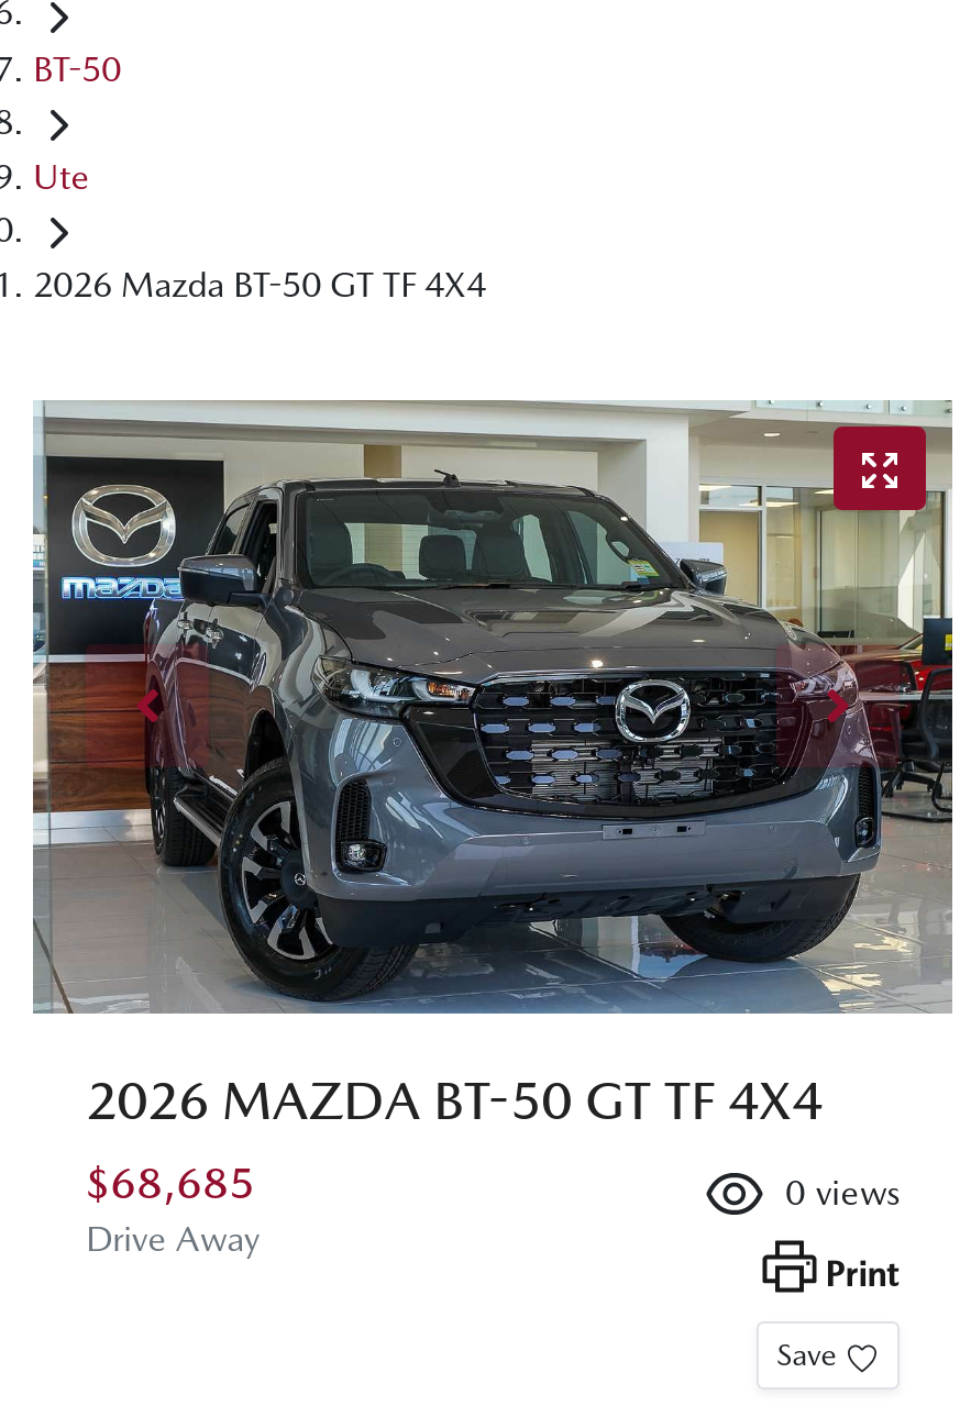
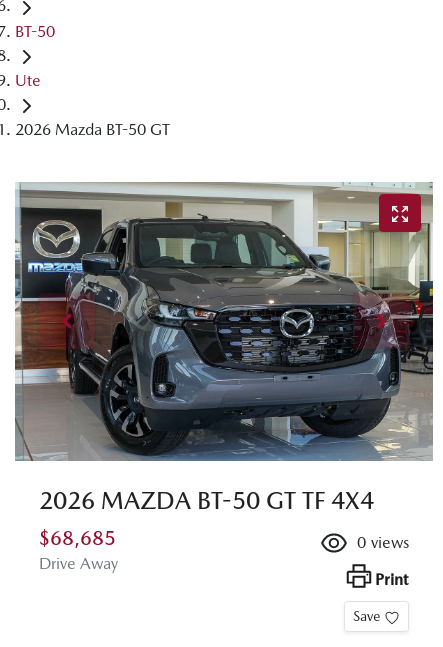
- 2026 Mazda BT-50 GT TF 4X4
+ 2026 Mazda BT-50 GT
